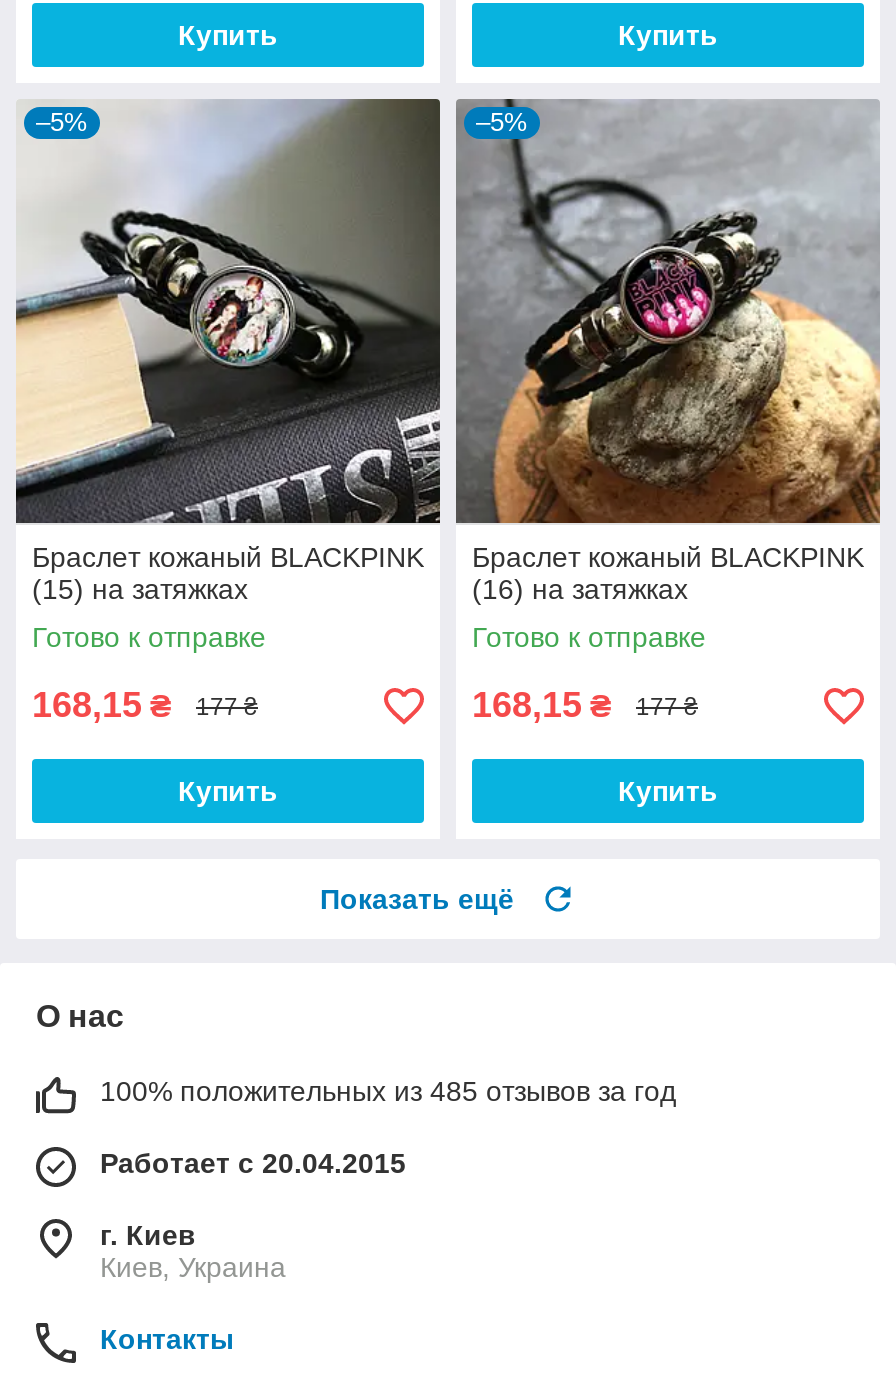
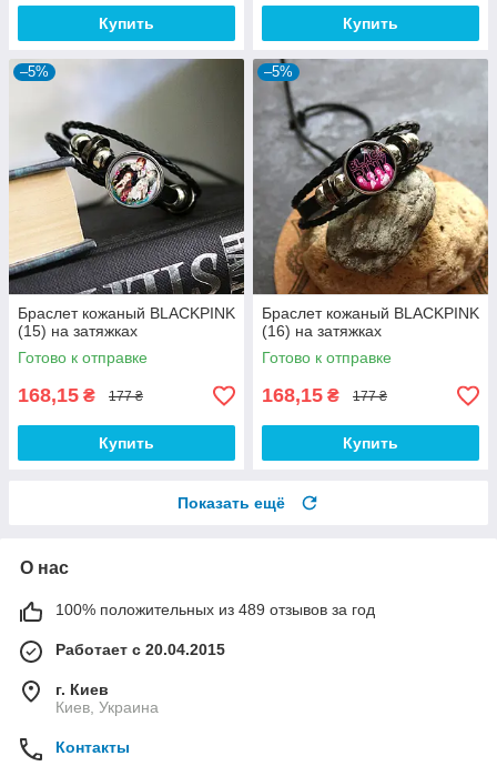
- 100% положительных из 485 отзывов за год
+ 100% положительных из 489 отзывов за год
